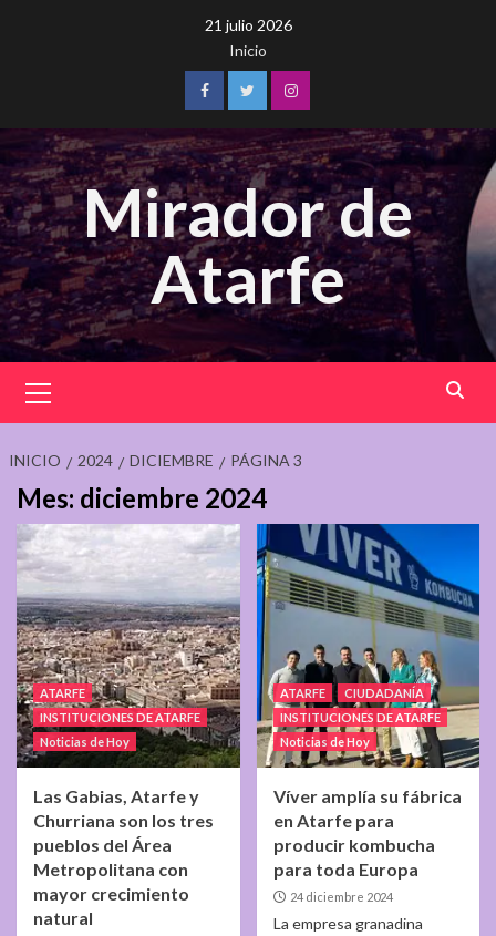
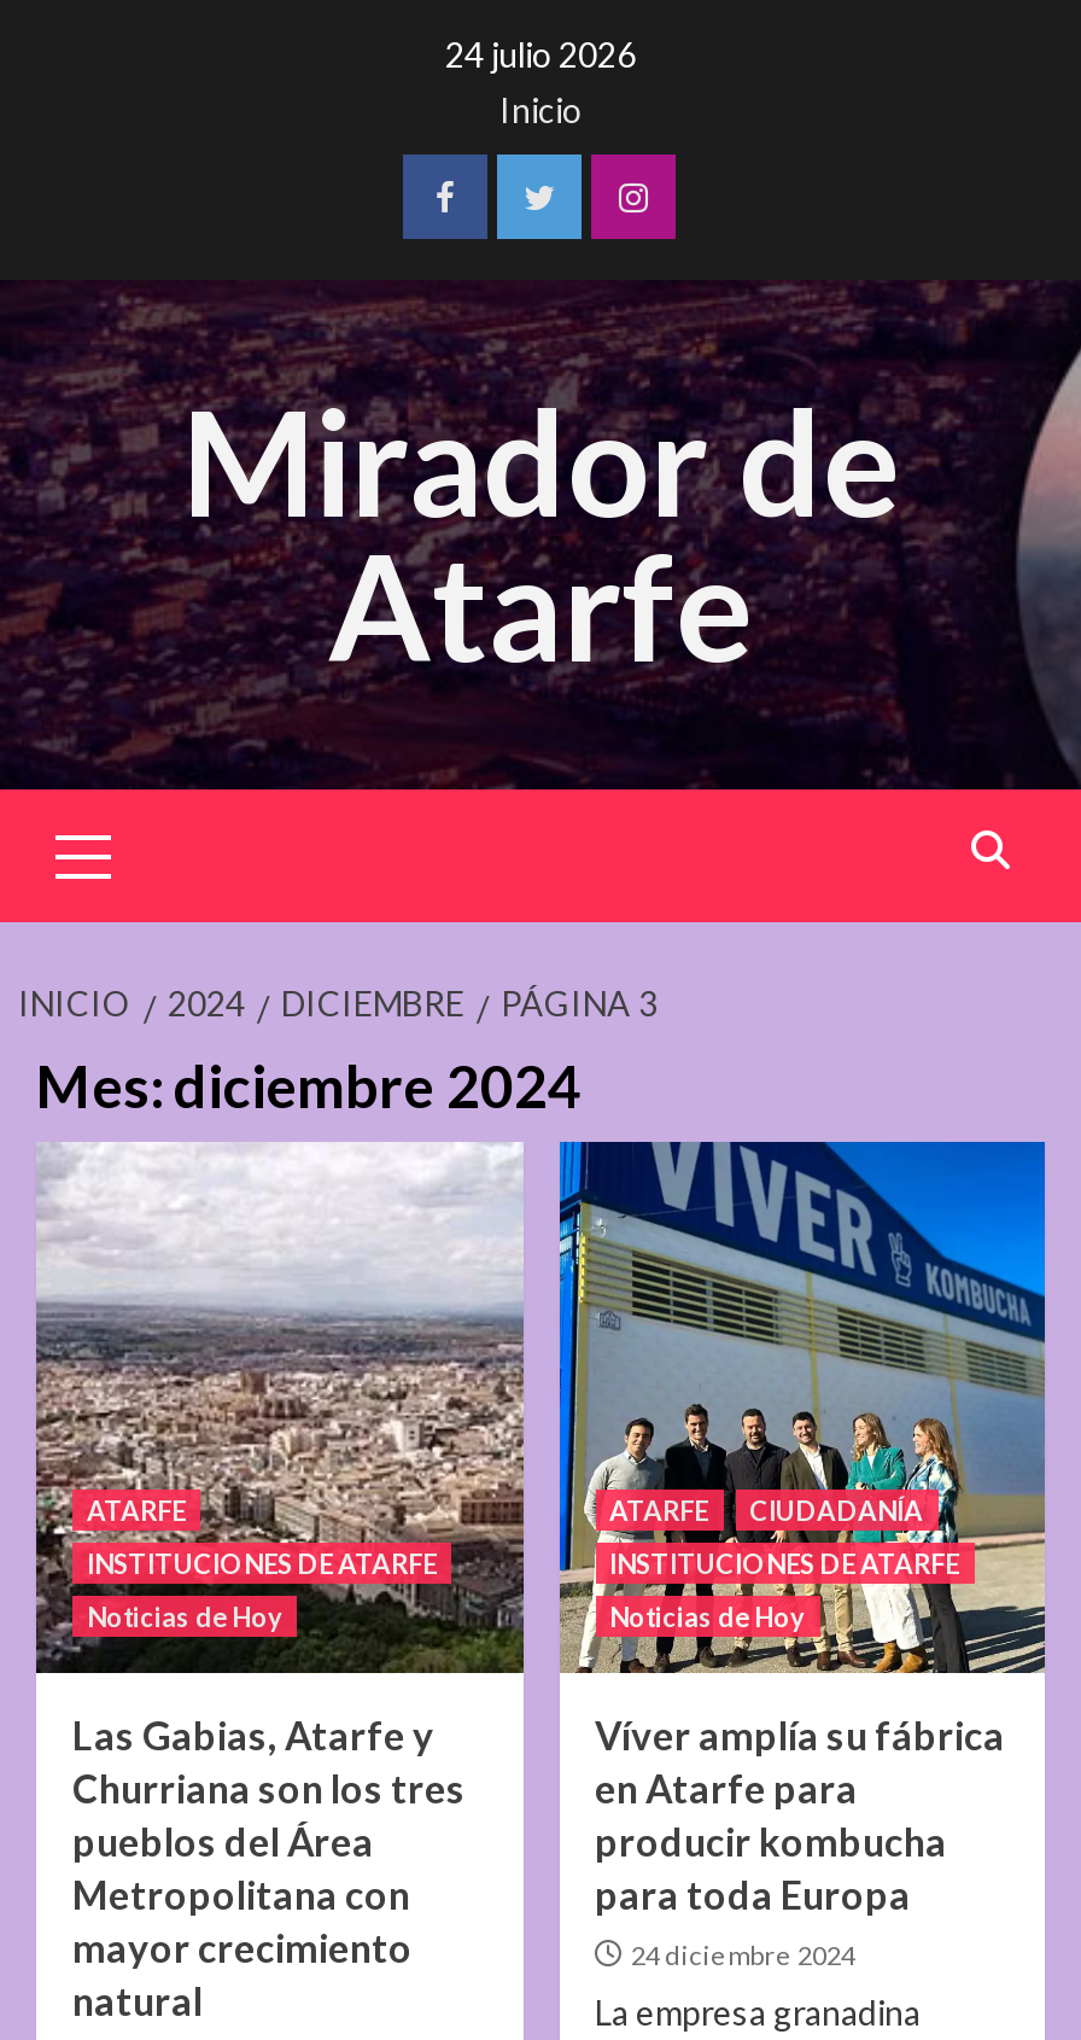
- 21 julio 2026
+ 24 julio 2026
